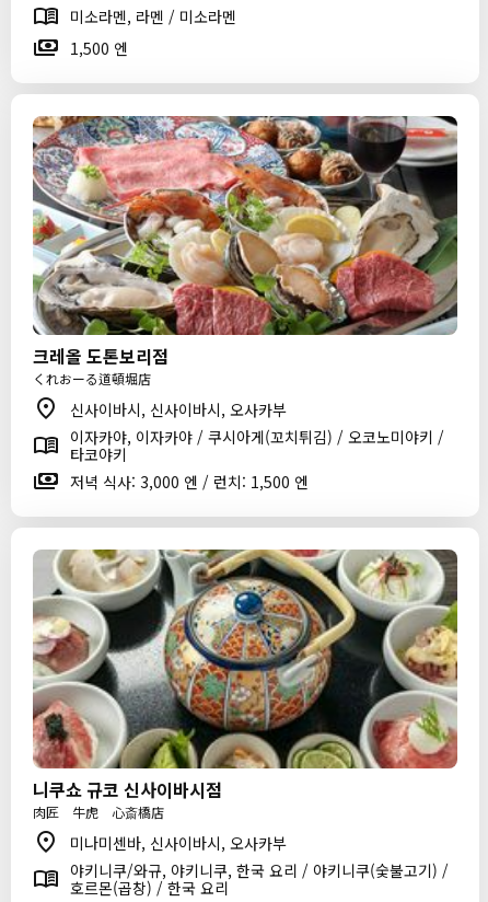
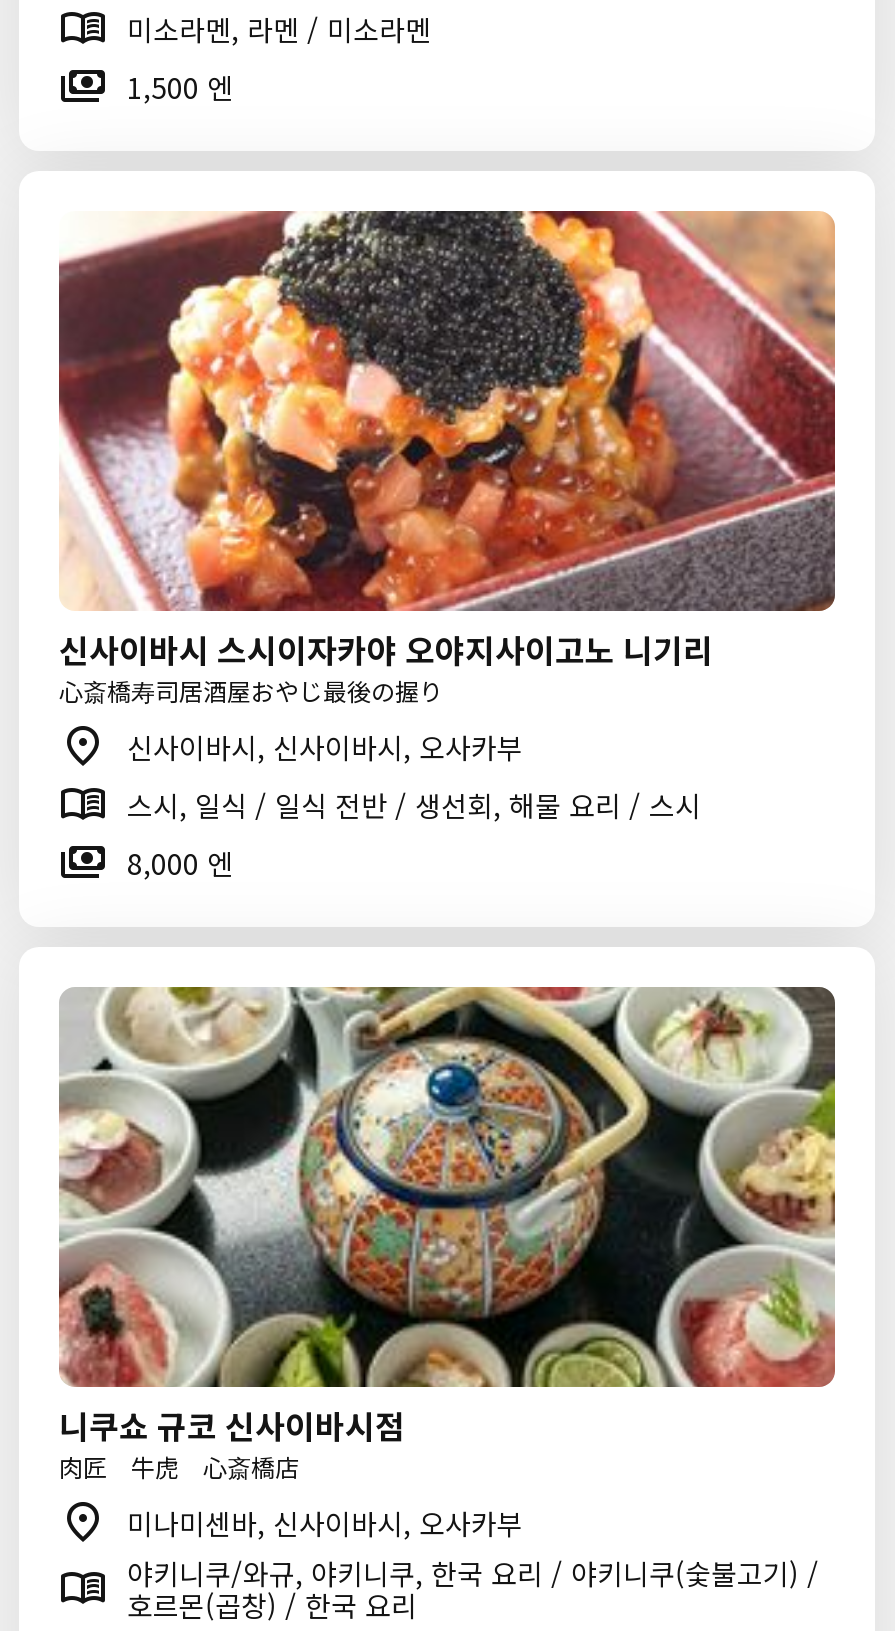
- [image]
- 크레올 도톤보리점
- くれおーる道頓堀店
+ [image]
+ 신사이바시 스시이자카야 오야지사이고노 니기리
+ 心斎橋寿司居酒屋おやじ最後の握り

- 이자카야, 이자카야 / 쿠시아게(꼬치튀김) / 오코노미야키 /
- 타코야키
- 저녁 식사: 3,000 엔 / 런치: 1,500 엔
+ 스시, 일식 / 일식 전반 / 생선회, 해물 요리 / 스시
+ 8,000 엔
